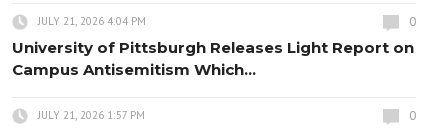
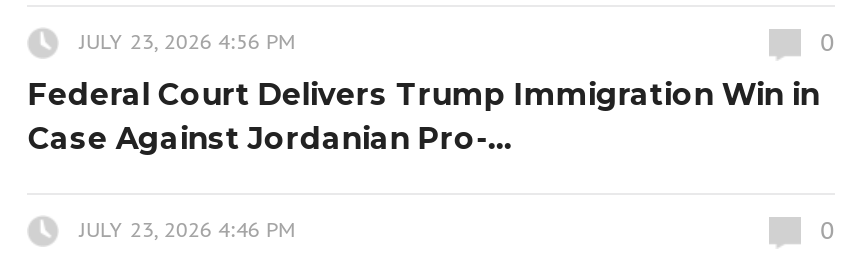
- JULY 21, 2026 4:04 PM
+ JULY 23, 2026 4:56 PM

- University of Pittsburgh Releases Light Report on
- Campus Antisemitism Which...
+ Federal Court Delivers Trump Immigration Win in
+ Case Against Jordanian Pro-...

- JULY 21, 2026 1:57 PM
+ JULY 23, 2026 4:46 PM
